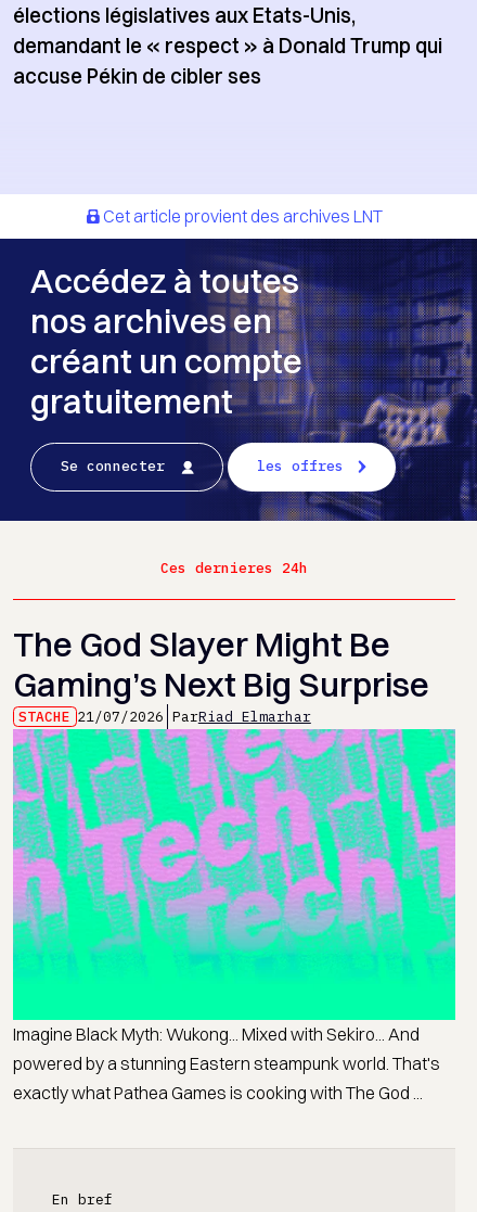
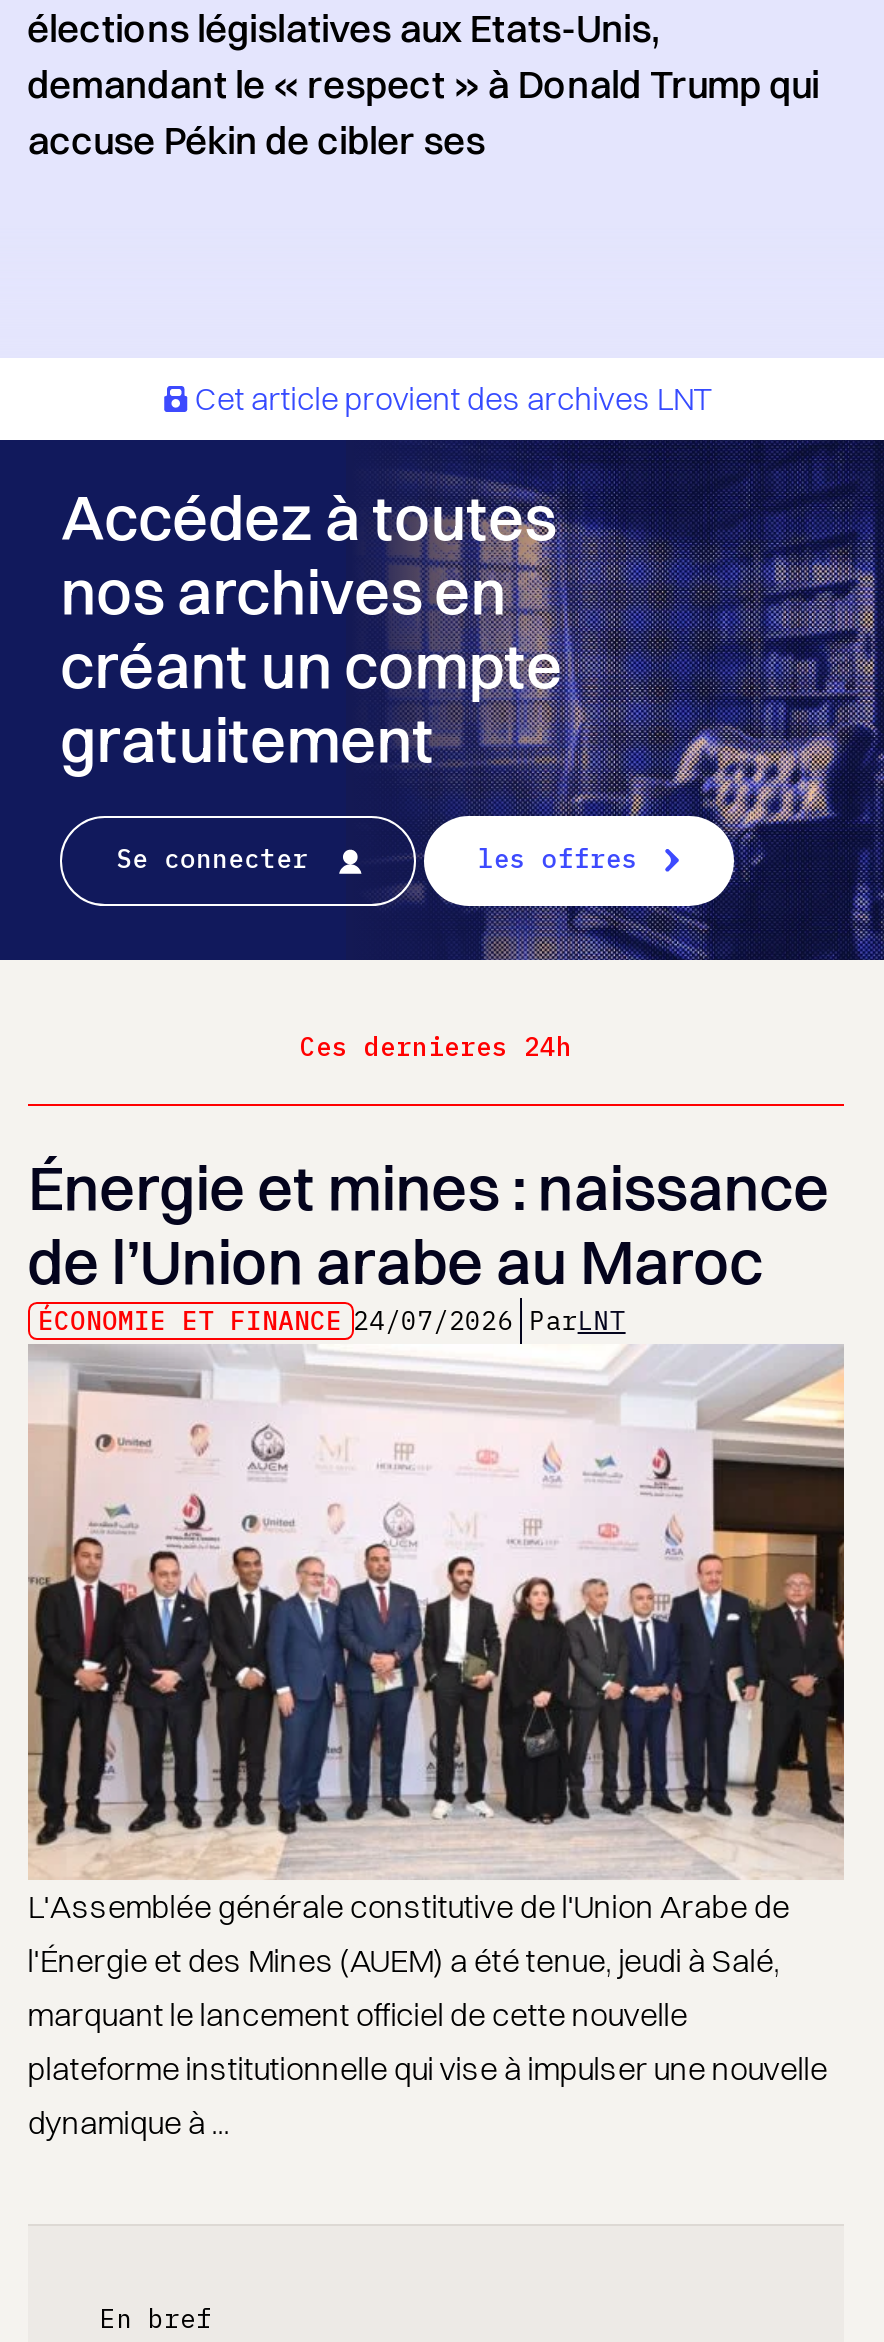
- The God Slayer Might Be
- Gaming’s Next Big Surprise
- STACHE 21/07/2026 ParRiad Elmarhar
+ Énergie et mines : naissance
+ de l’Union arabe au Maroc
+ ÉCONOMIE ET FINANCE 24/07/2026 ParLNT

- [image]
- Imagine Black Myth: Wukong... Mixed with Sekiro... And
- powered by a stunning Eastern steampunk world. That's
- exactly what Pathea Games is cooking with The God ...
+ [image]
+ L'Assemblée générale constitutive de l'Union Arabe de
+ l'Énergie et des Mines (AUEM) a été tenue, jeudi à Salé,
+ marquant le lancement officiel de cette nouvelle
+ plateforme institutionnelle qui vise à impulser une nouvelle
+ dynamique à ...
